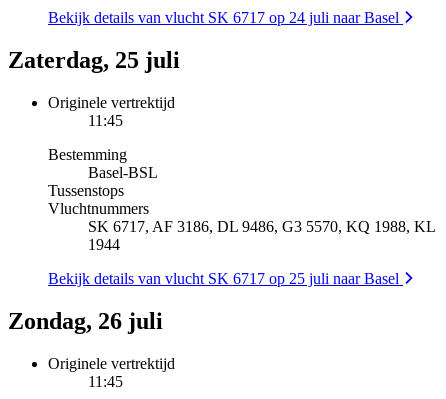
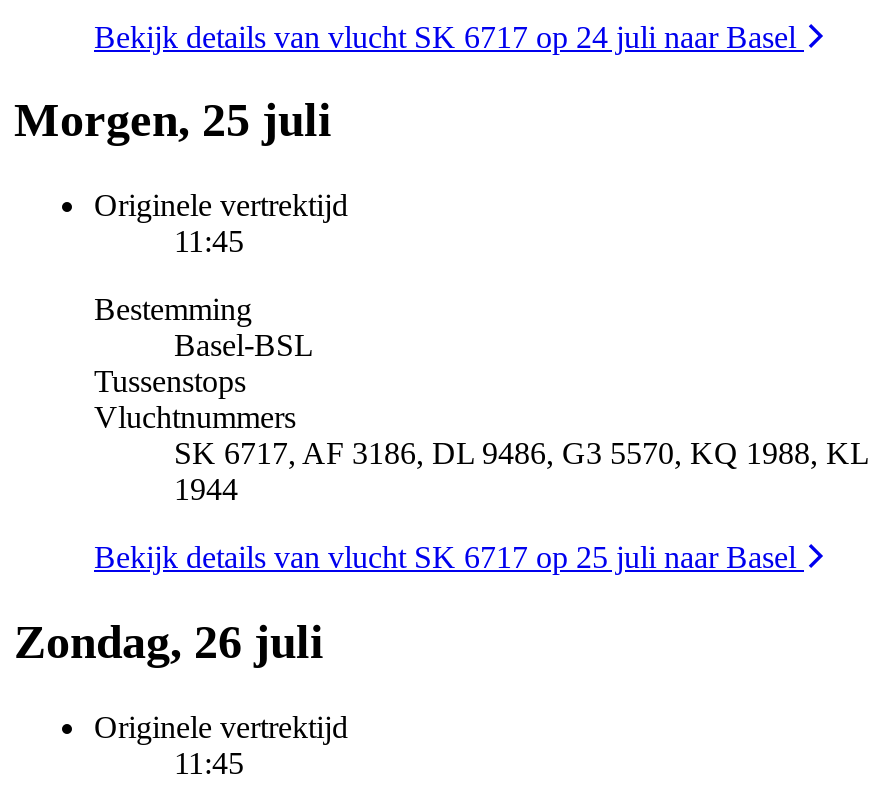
- Zaterdag, 25 juli
+ Morgen, 25 juli
